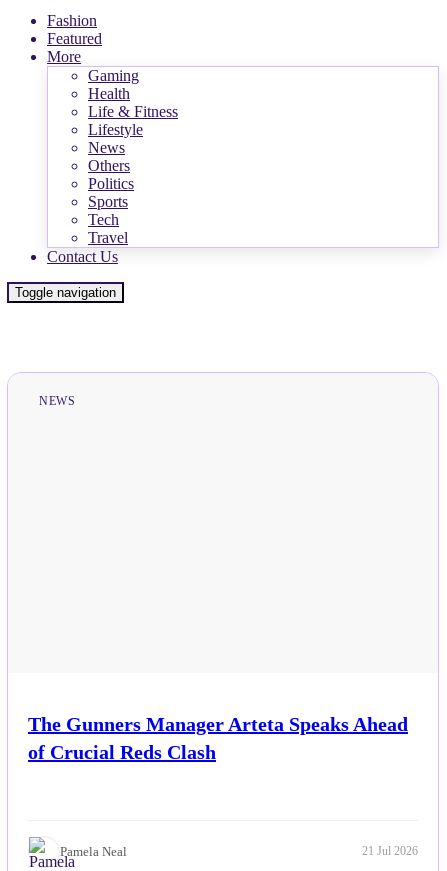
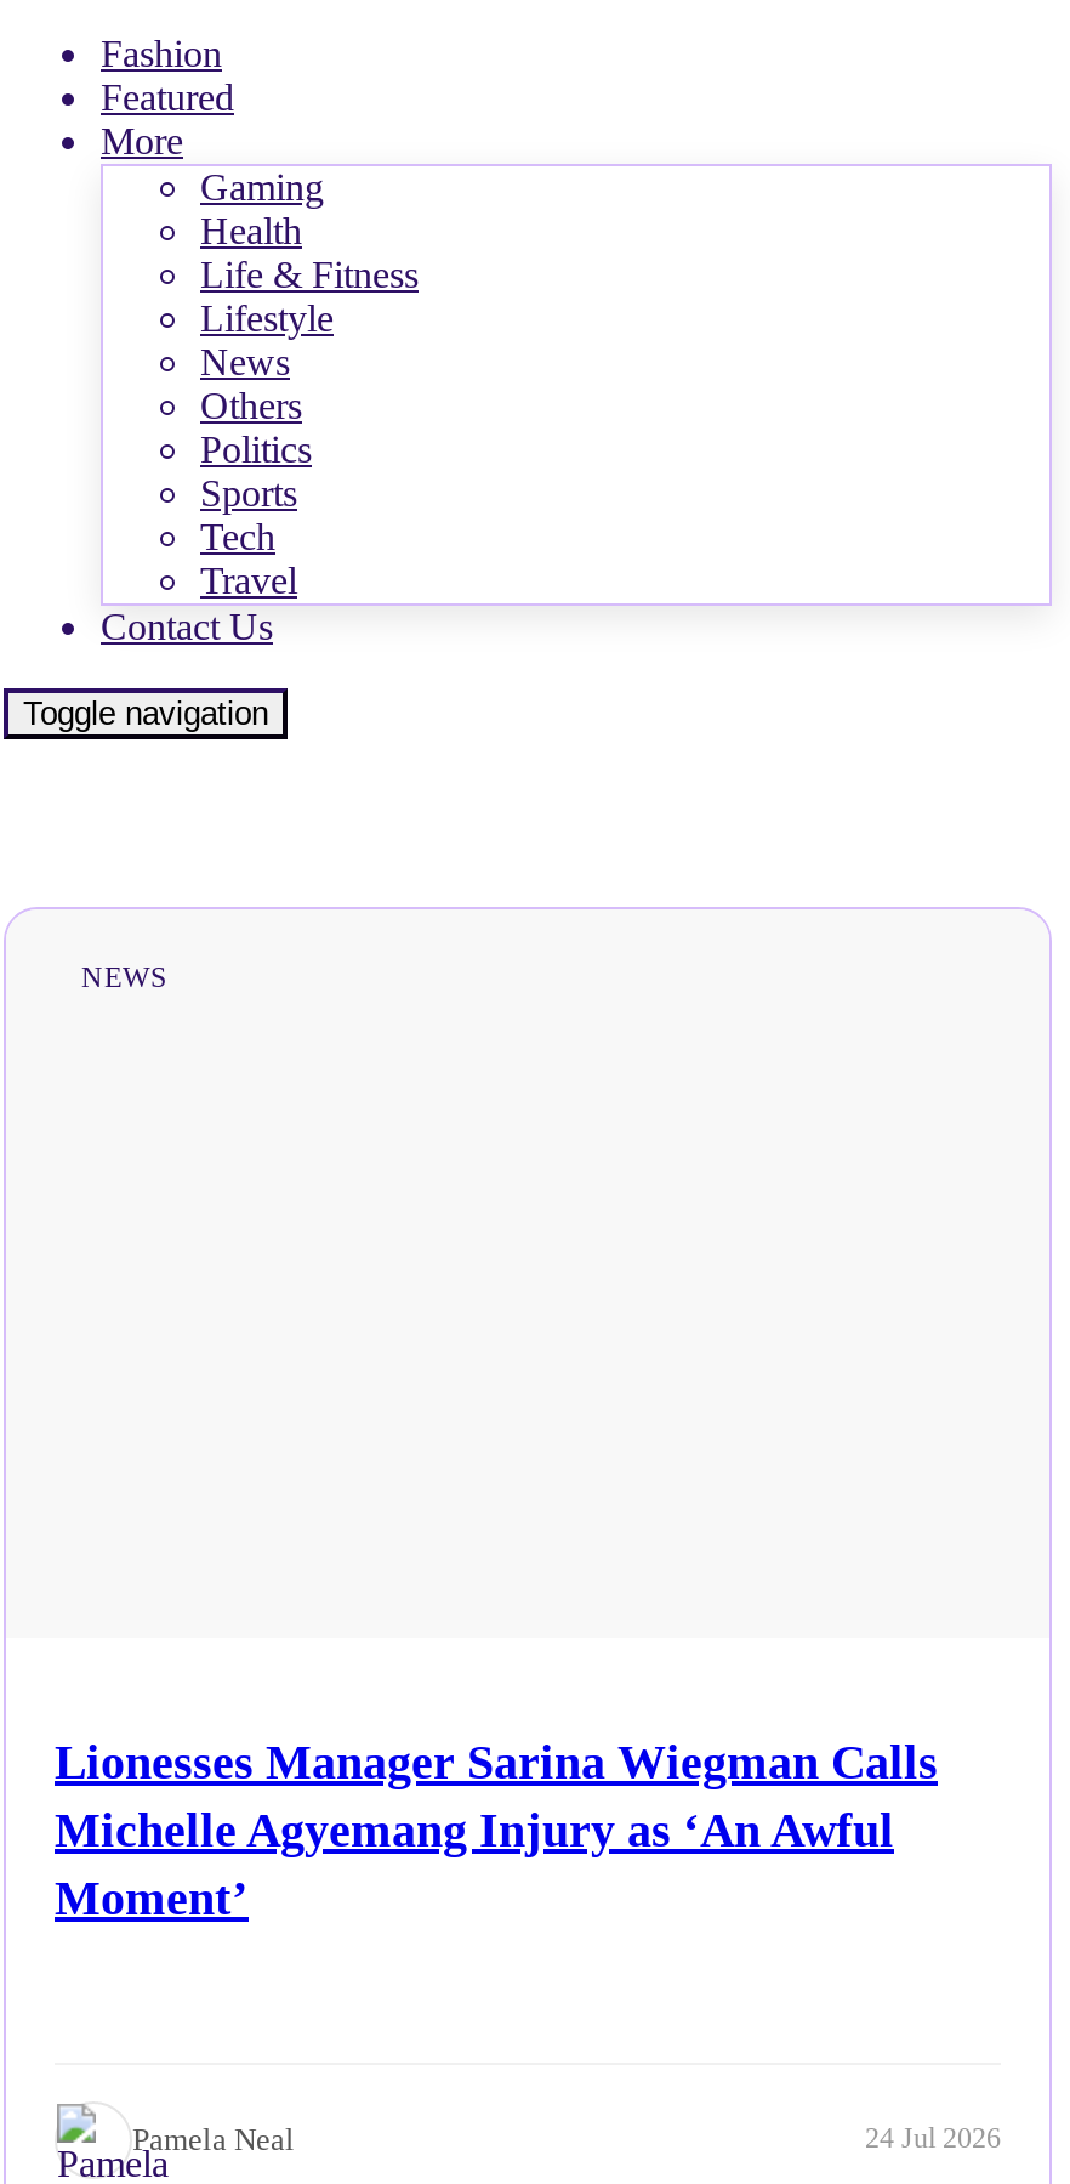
- The Gunners Manager Arteta Speaks Ahead
- of Crucial Reds Clash
+ Lionesses Manager Sarina Wiegman Calls
+ Michelle Agyemang Injury as ‘An Awful
+ Moment’

- 21 Jul 2026
+ 24 Jul 2026
